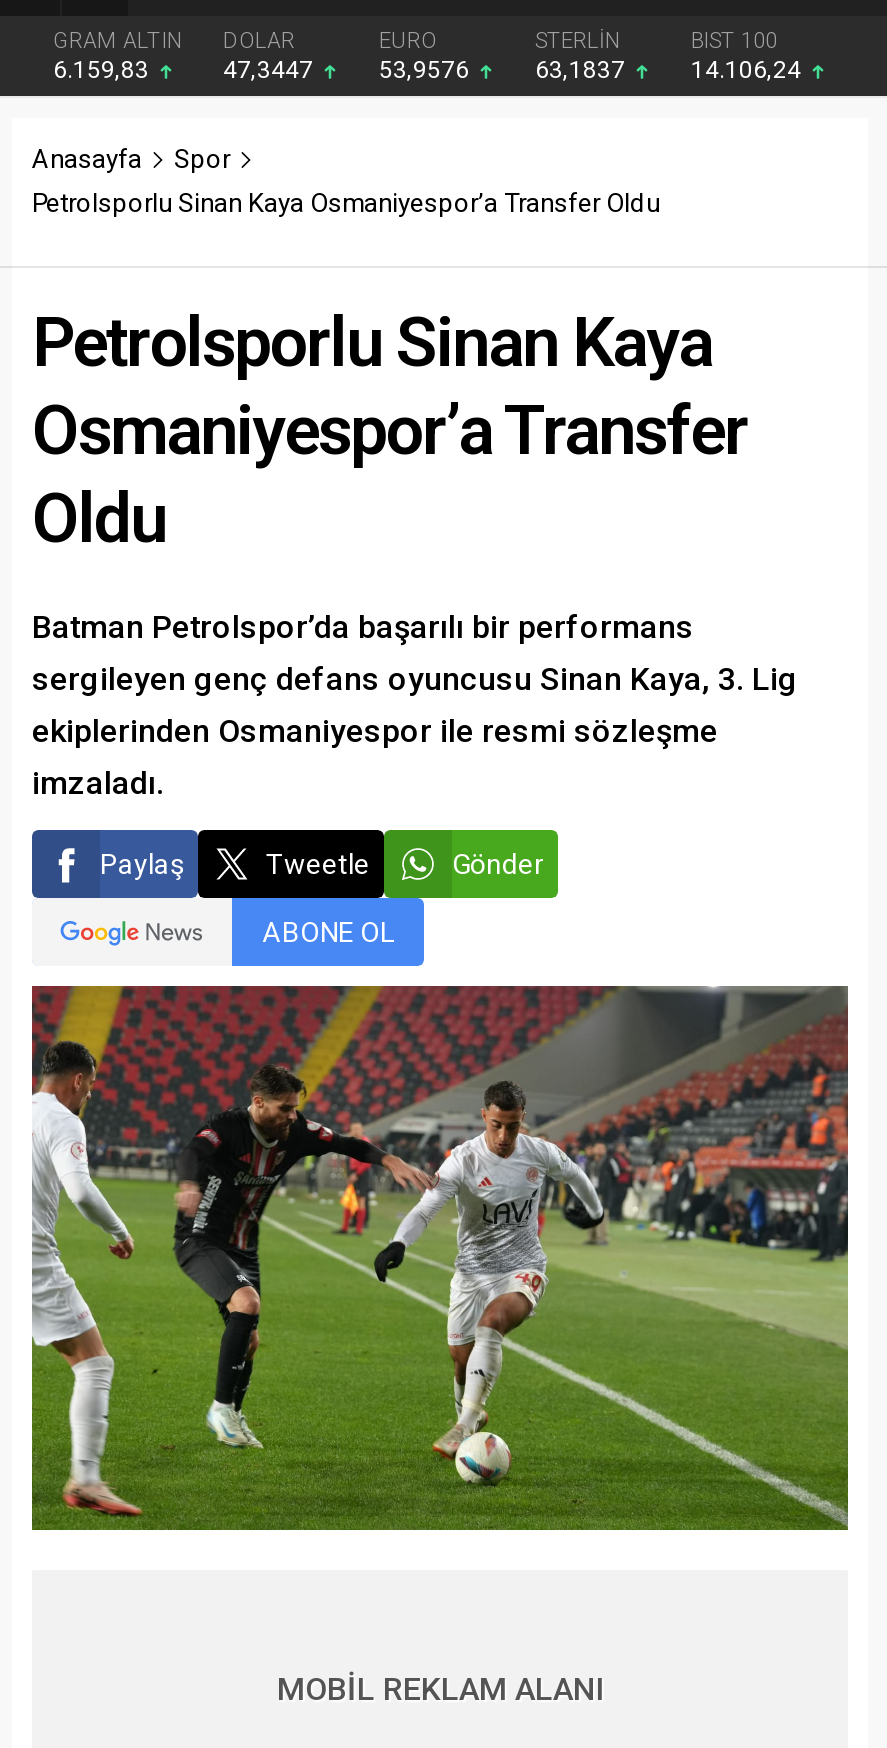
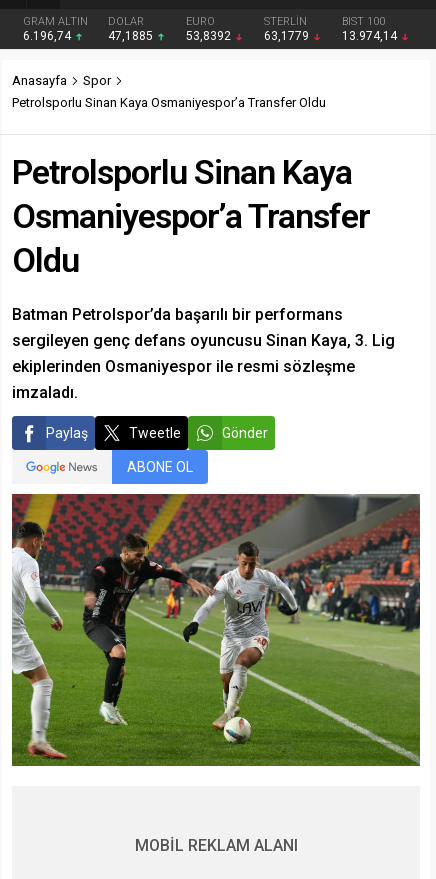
- 6.159,83
+ 6.196,74

- 47,3447
+ 47,1885

- 53,9576
+ 53,8392

- 63,1837
+ 63,1779

- 14.106,24
+ 13.974,14
